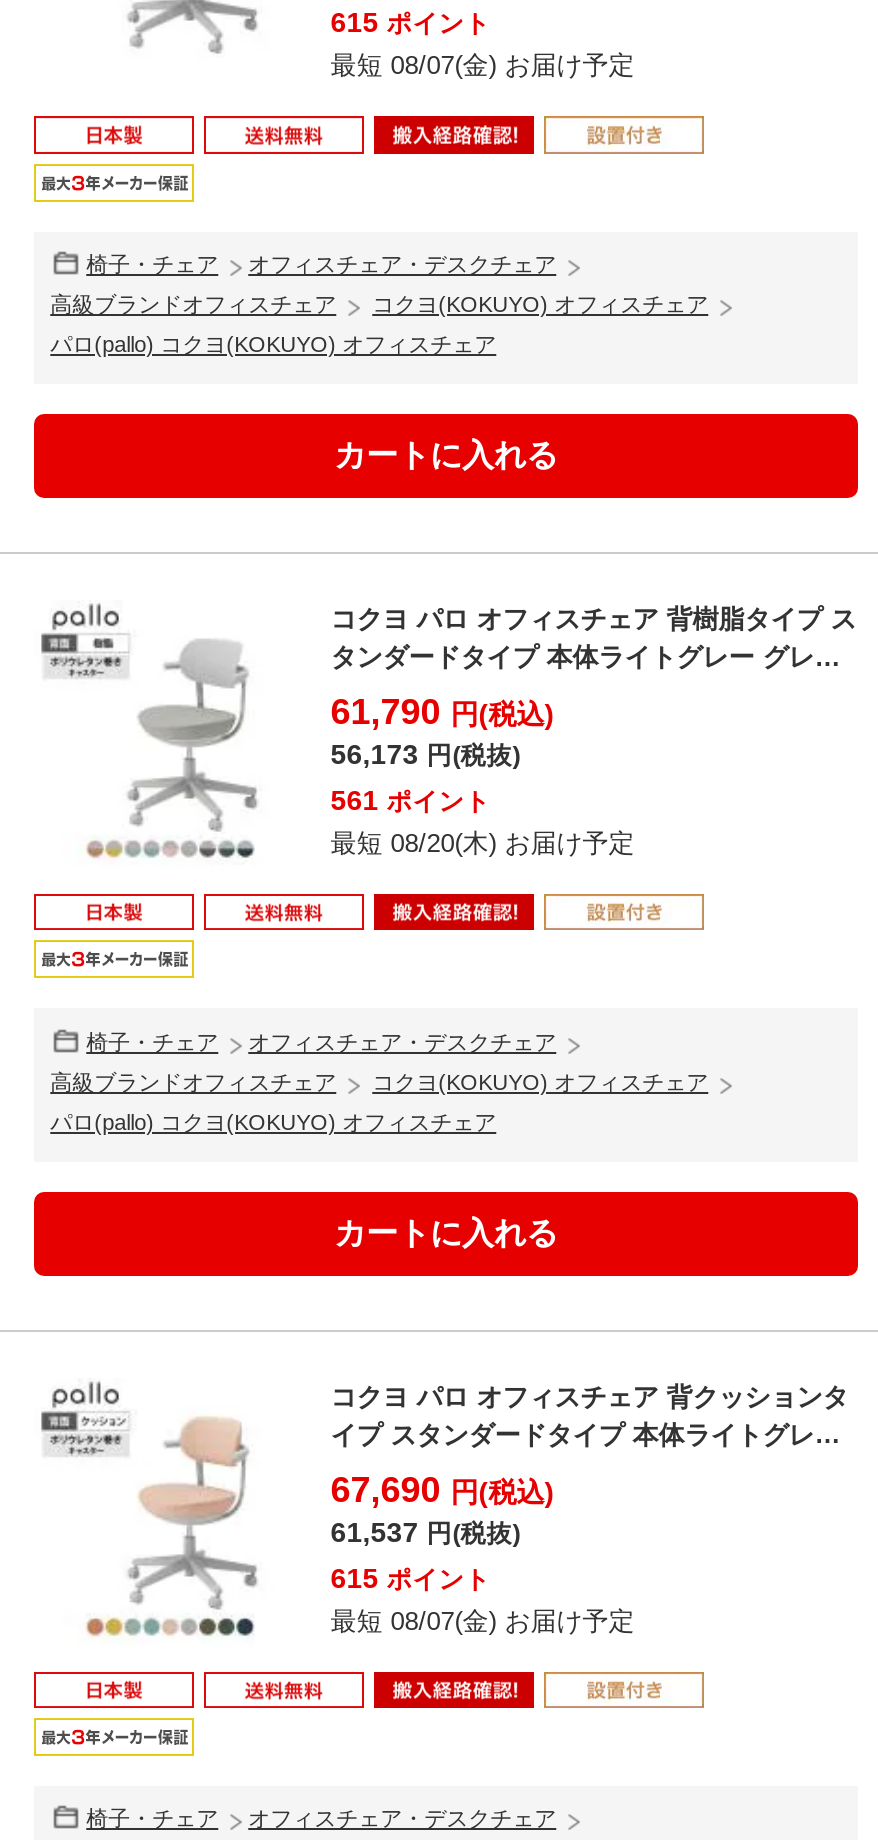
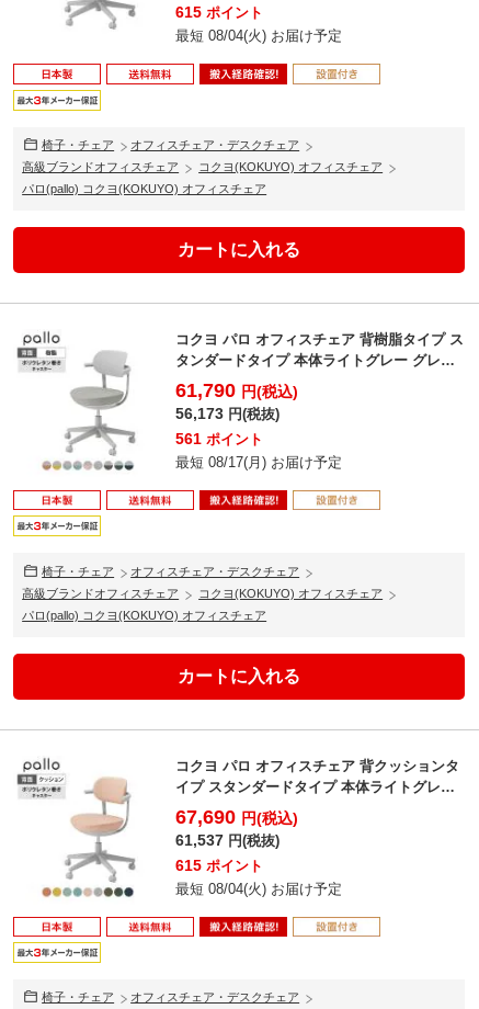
- 最短 08/07(金) お届け予定
+ 最短 08/04(火) お届け予定

- 最短 08/20(木) お届け予定
+ 最短 08/17(月) お届け予定

- 最短 08/07(金) お届け予定
+ 最短 08/04(火) お届け予定
